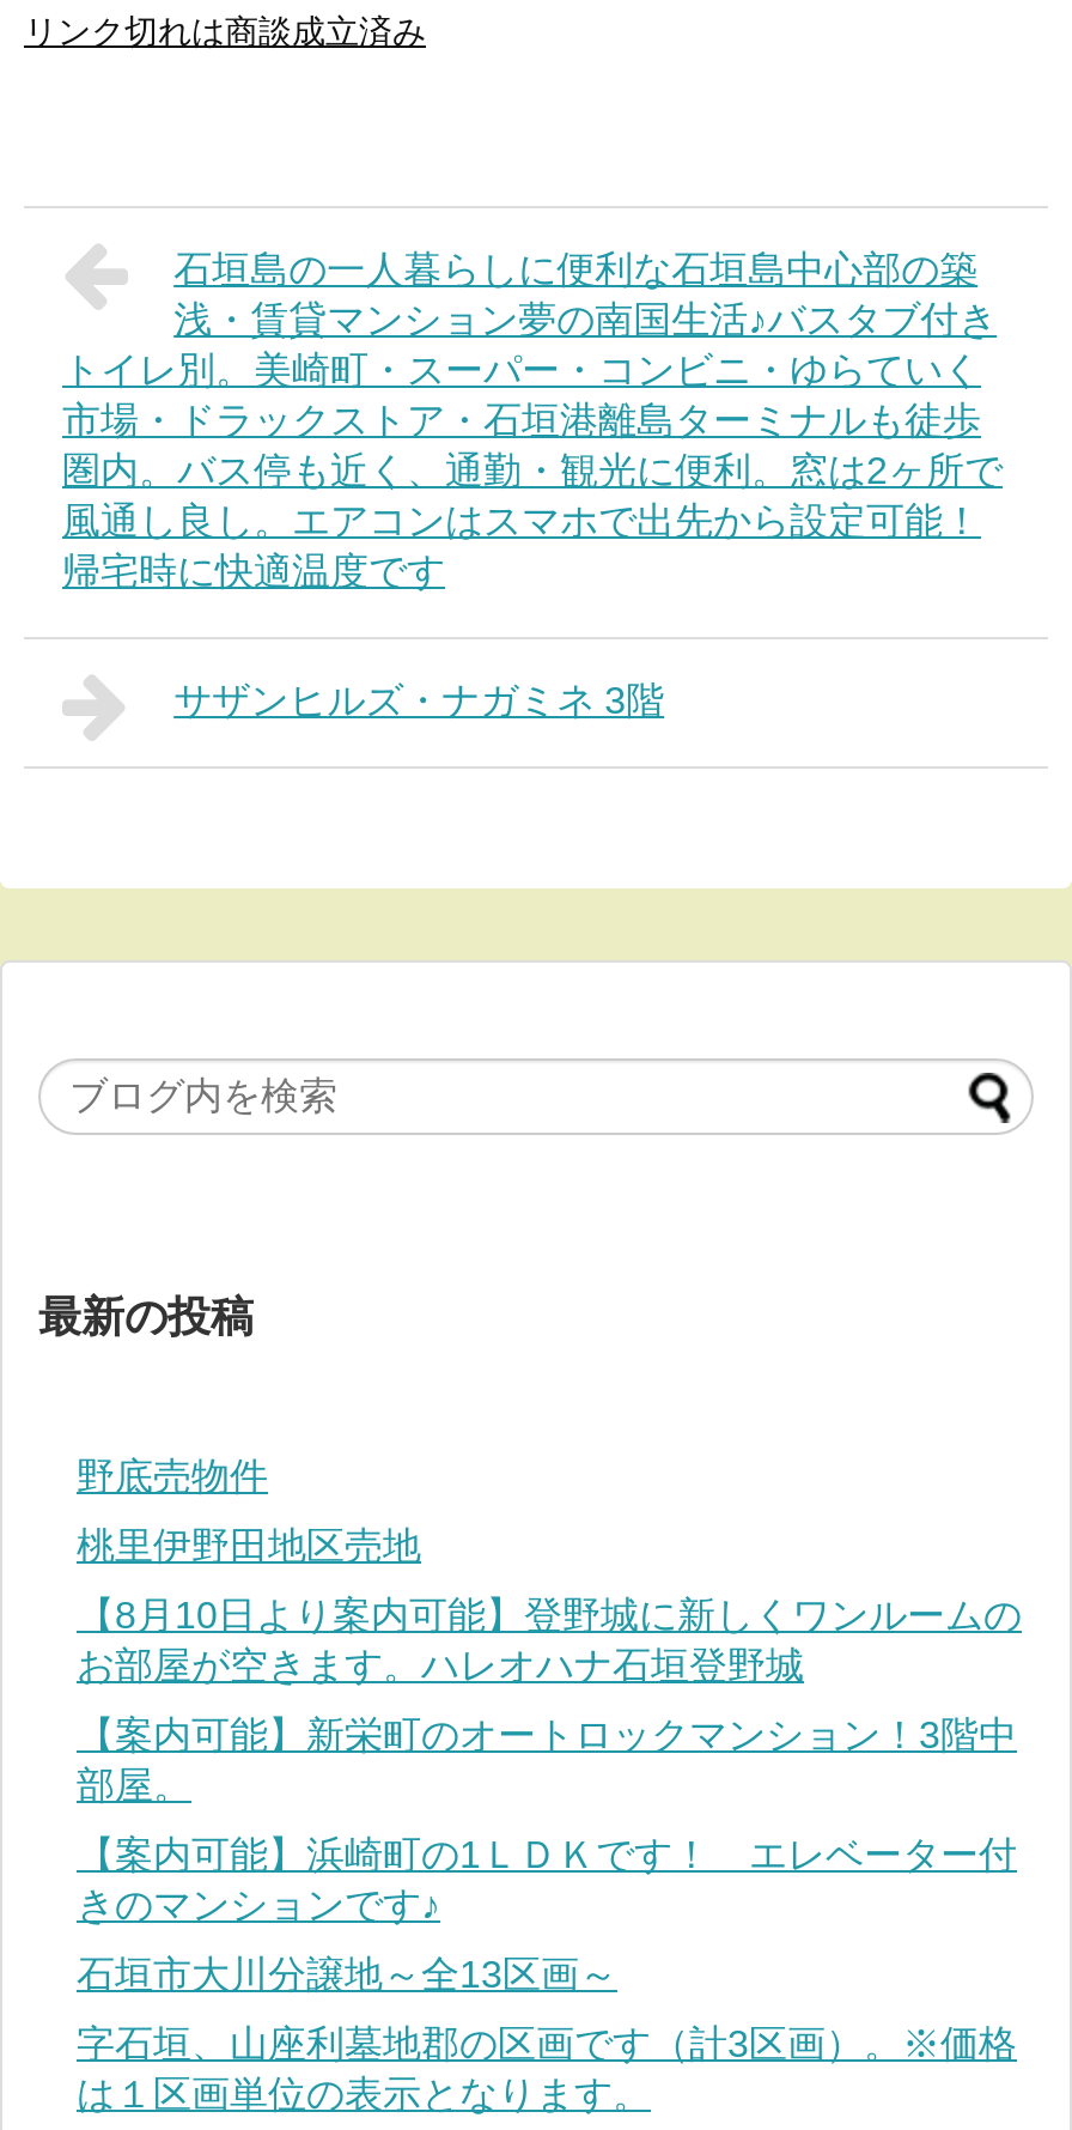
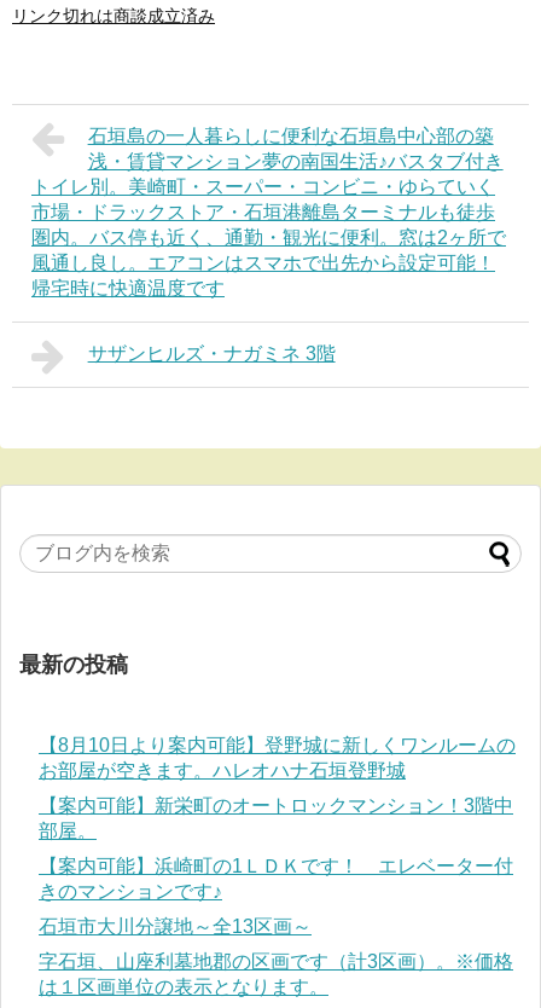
- 野底売物件
- 桃里伊野田地区売地
